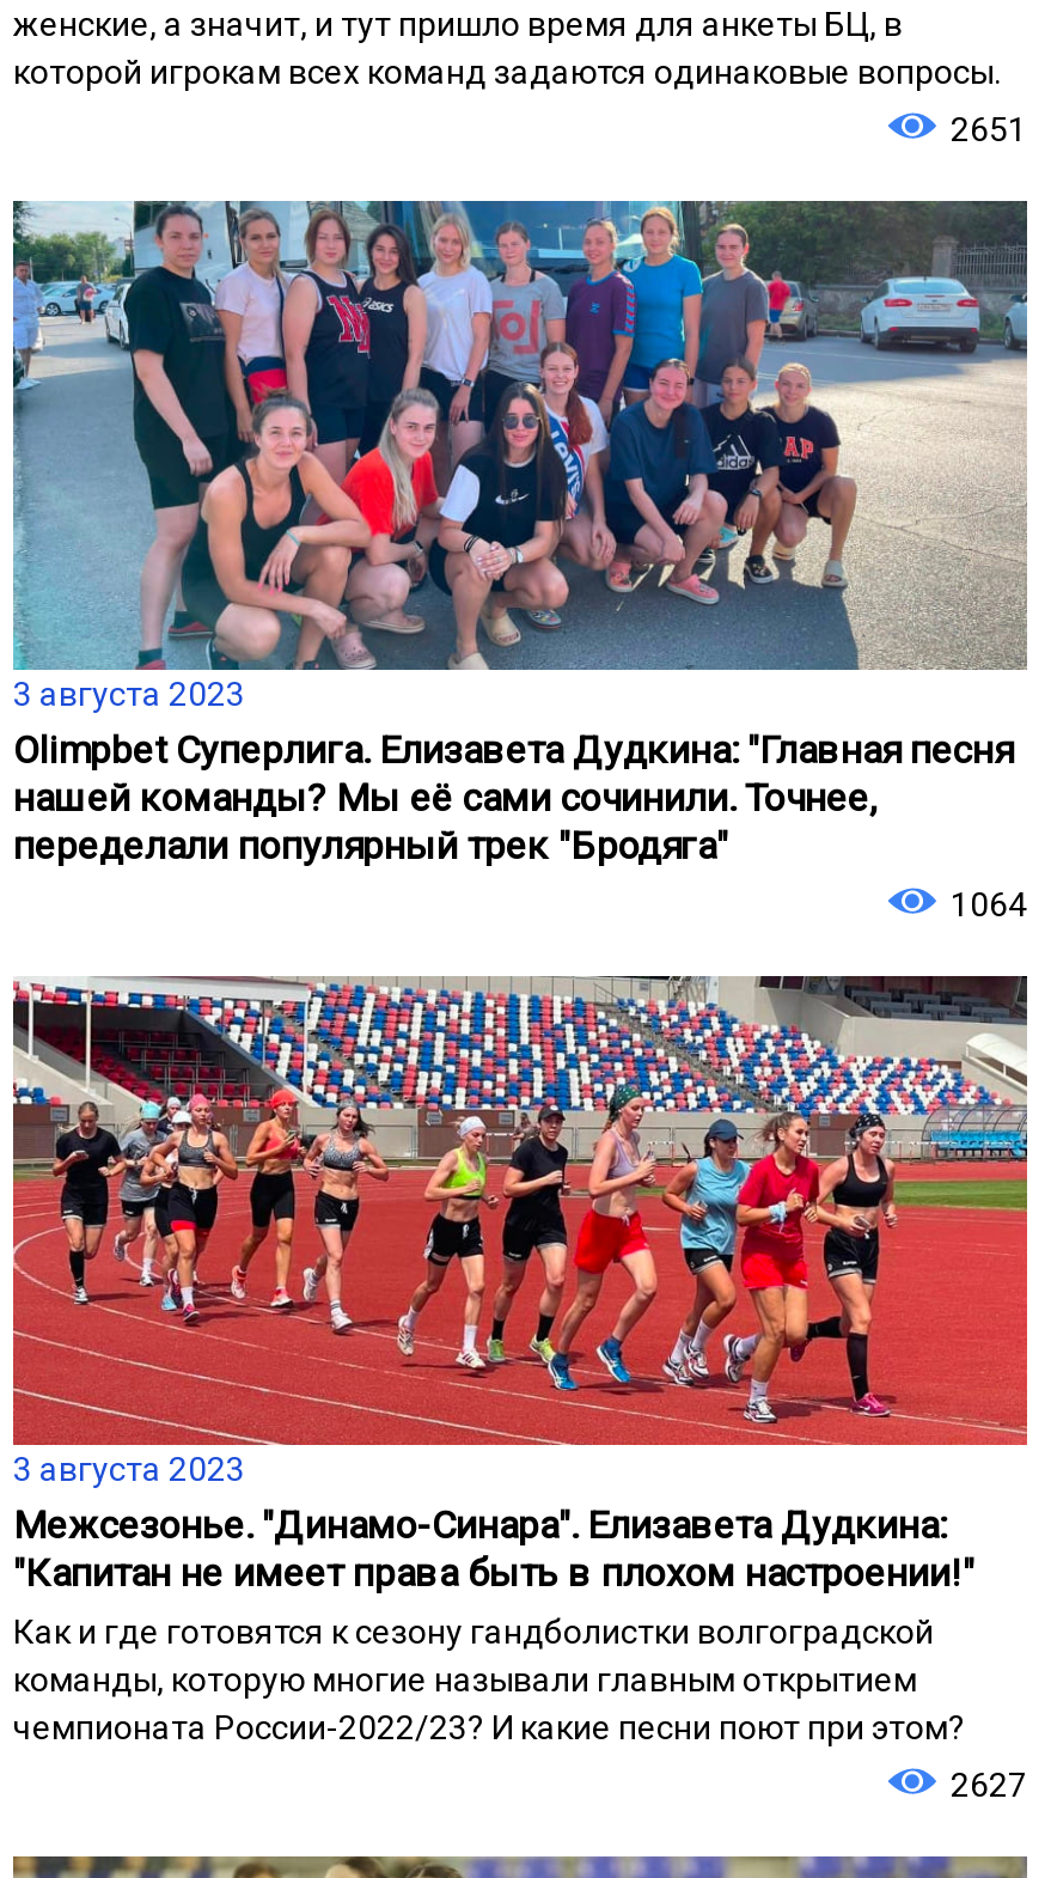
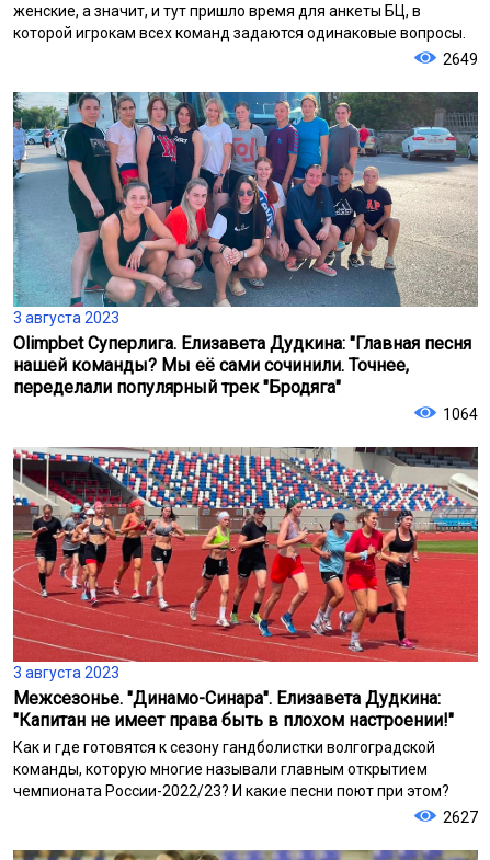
- 2651
+ 2649
